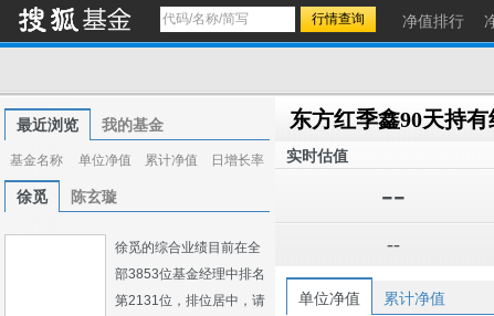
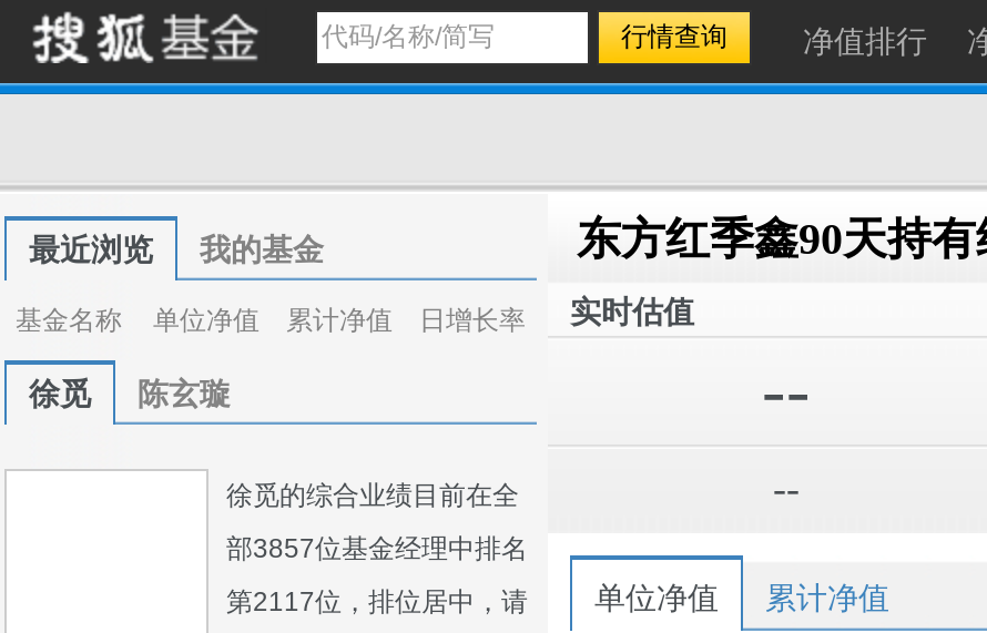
- 部3853位基金经理中排名
+ 部3857位基金经理中排名

- 第2131位，排位居中，请
+ 第2117位，排位居中，请
